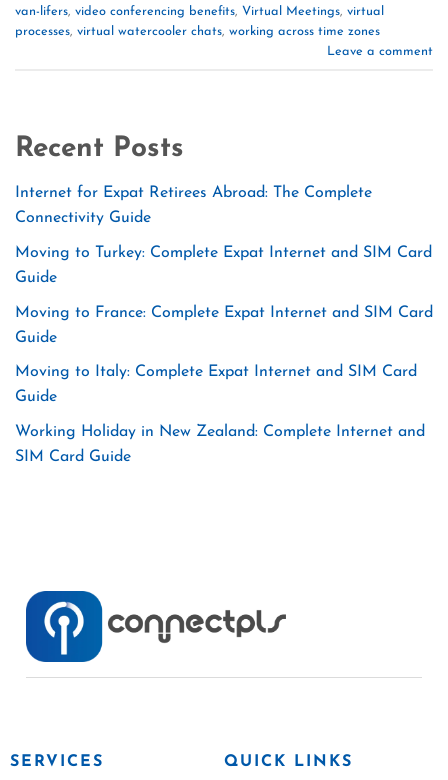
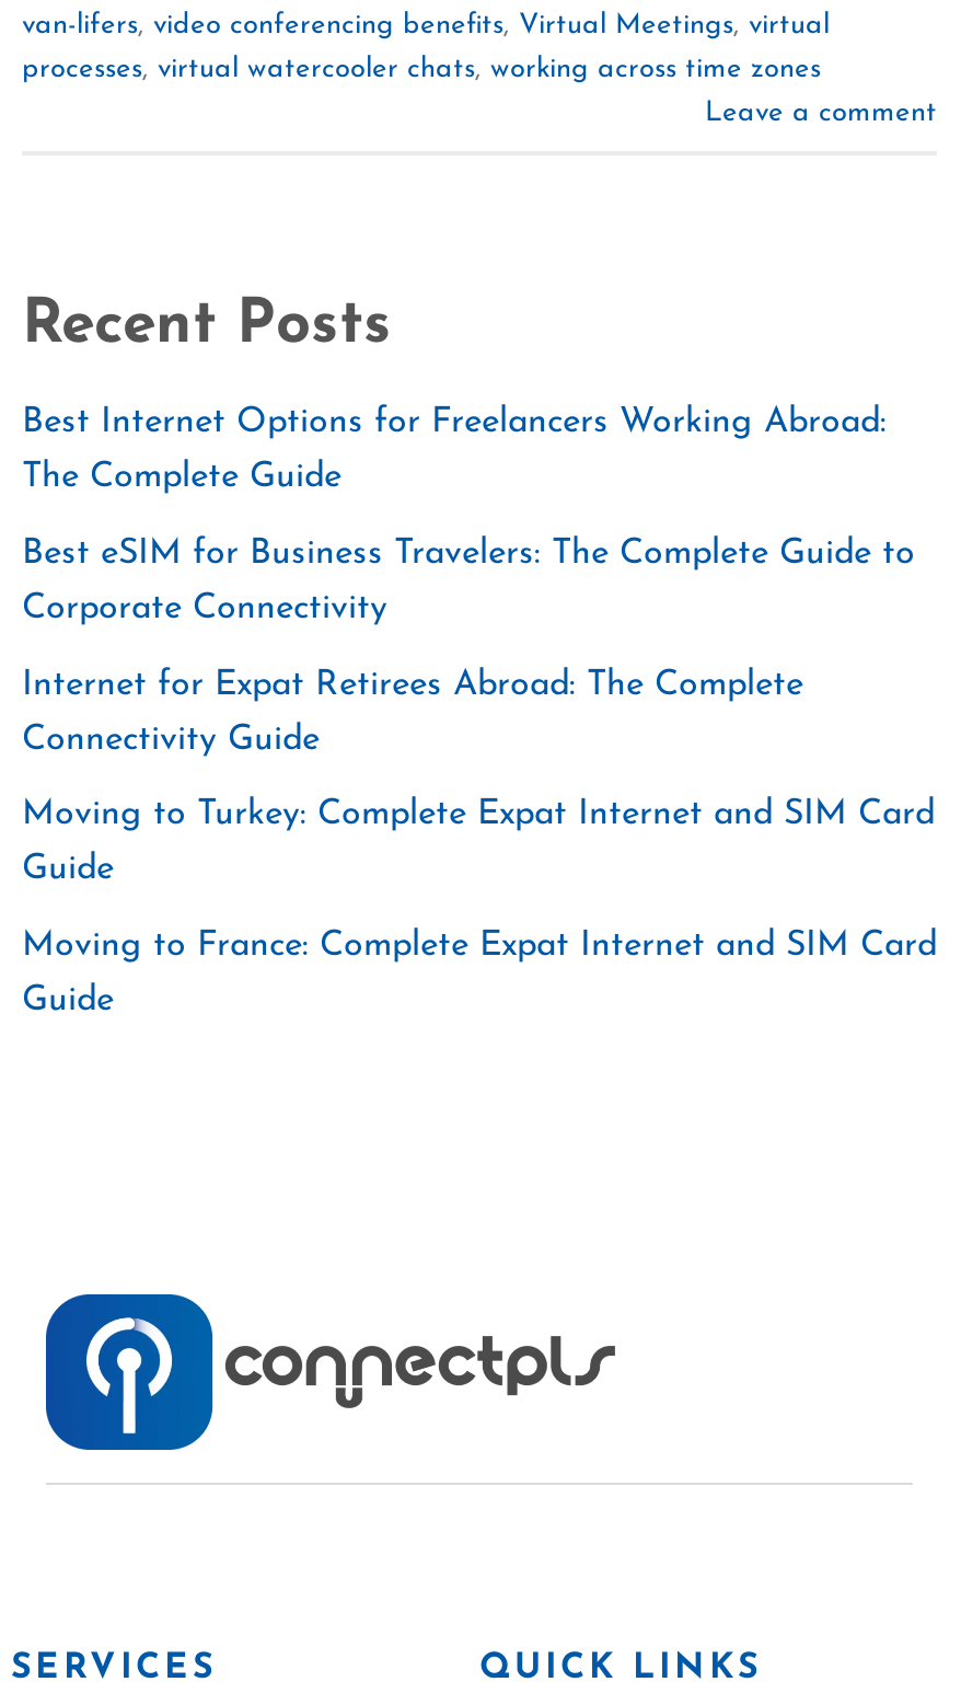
+ Best Internet Options for Freelancers Working Abroad:
+ The Complete Guide
+ Best eSIM for Business Travelers: The Complete Guide to
+ Corporate Connectivity

moved down: Internet for Expat Retirees Abroad: The Complete | Connectivity Guide | Moving to Turkey: Complete Expat Internet and SIM Card | Guide | Moving to France: Complete Expat Internet and SIM Card | Guide

- Moving to Italy: Complete Expat Internet and SIM Card
- Guide
- Working Holiday in New Zealand: Complete Internet and
- SIM Card Guide
